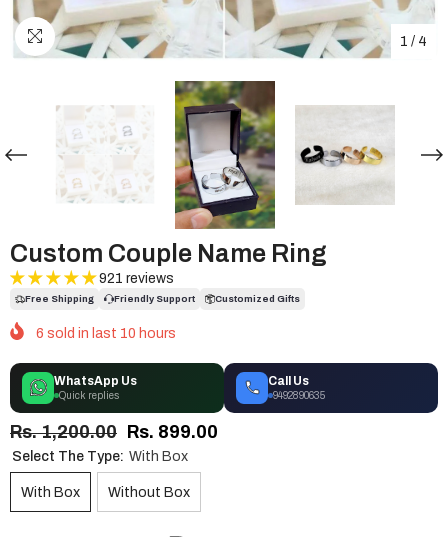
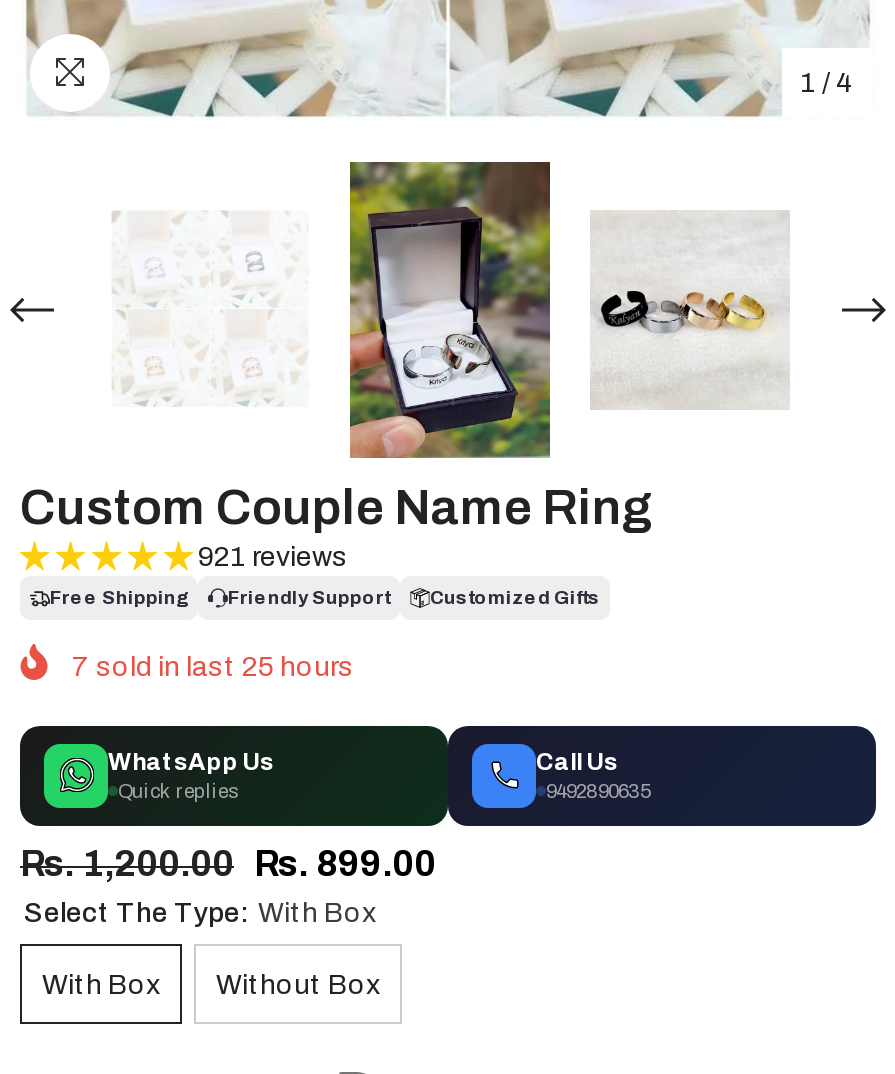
- 6 sold in last 10 hours
+ 7 sold in last 25 hours
